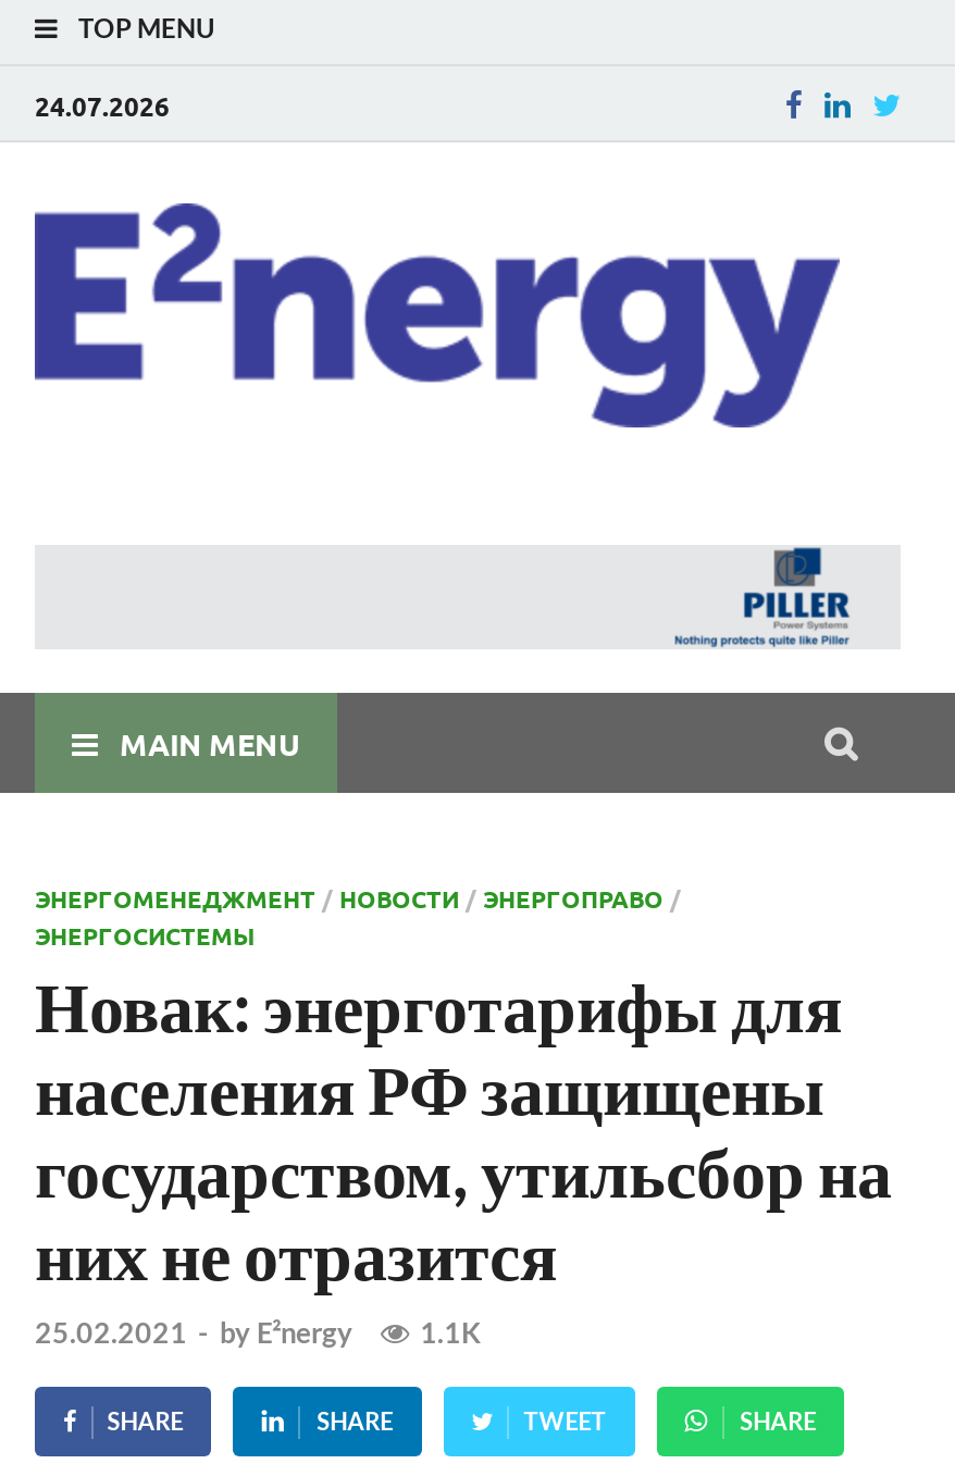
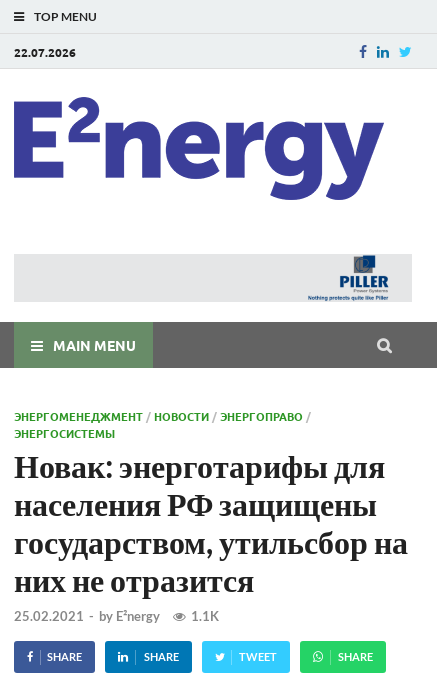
- 24.07.2026
+ 22.07.2026
